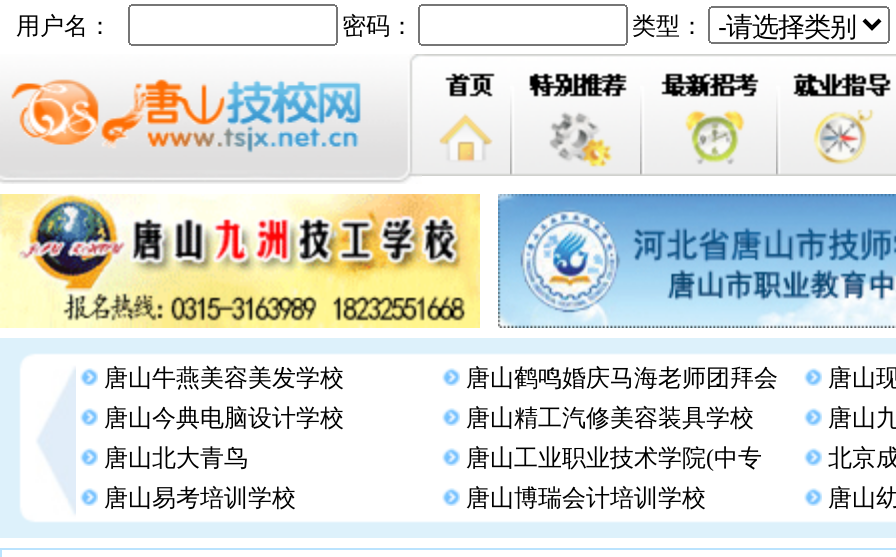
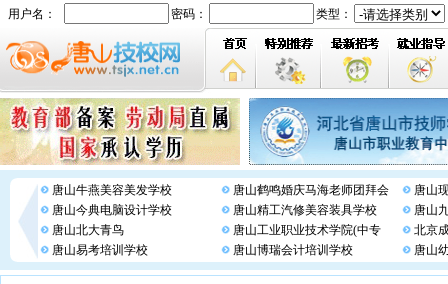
- [image]
+ [image]
